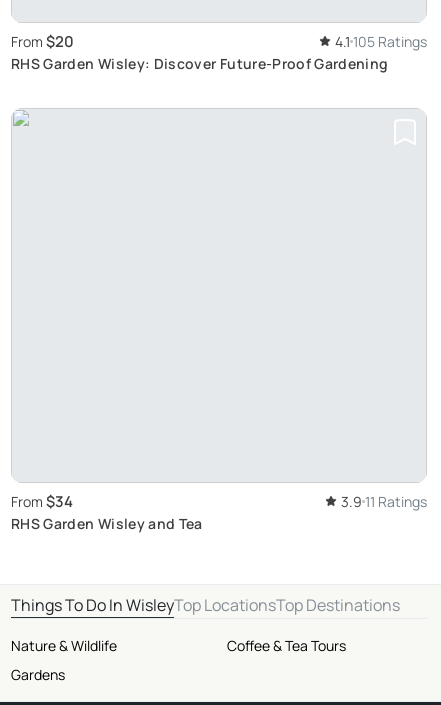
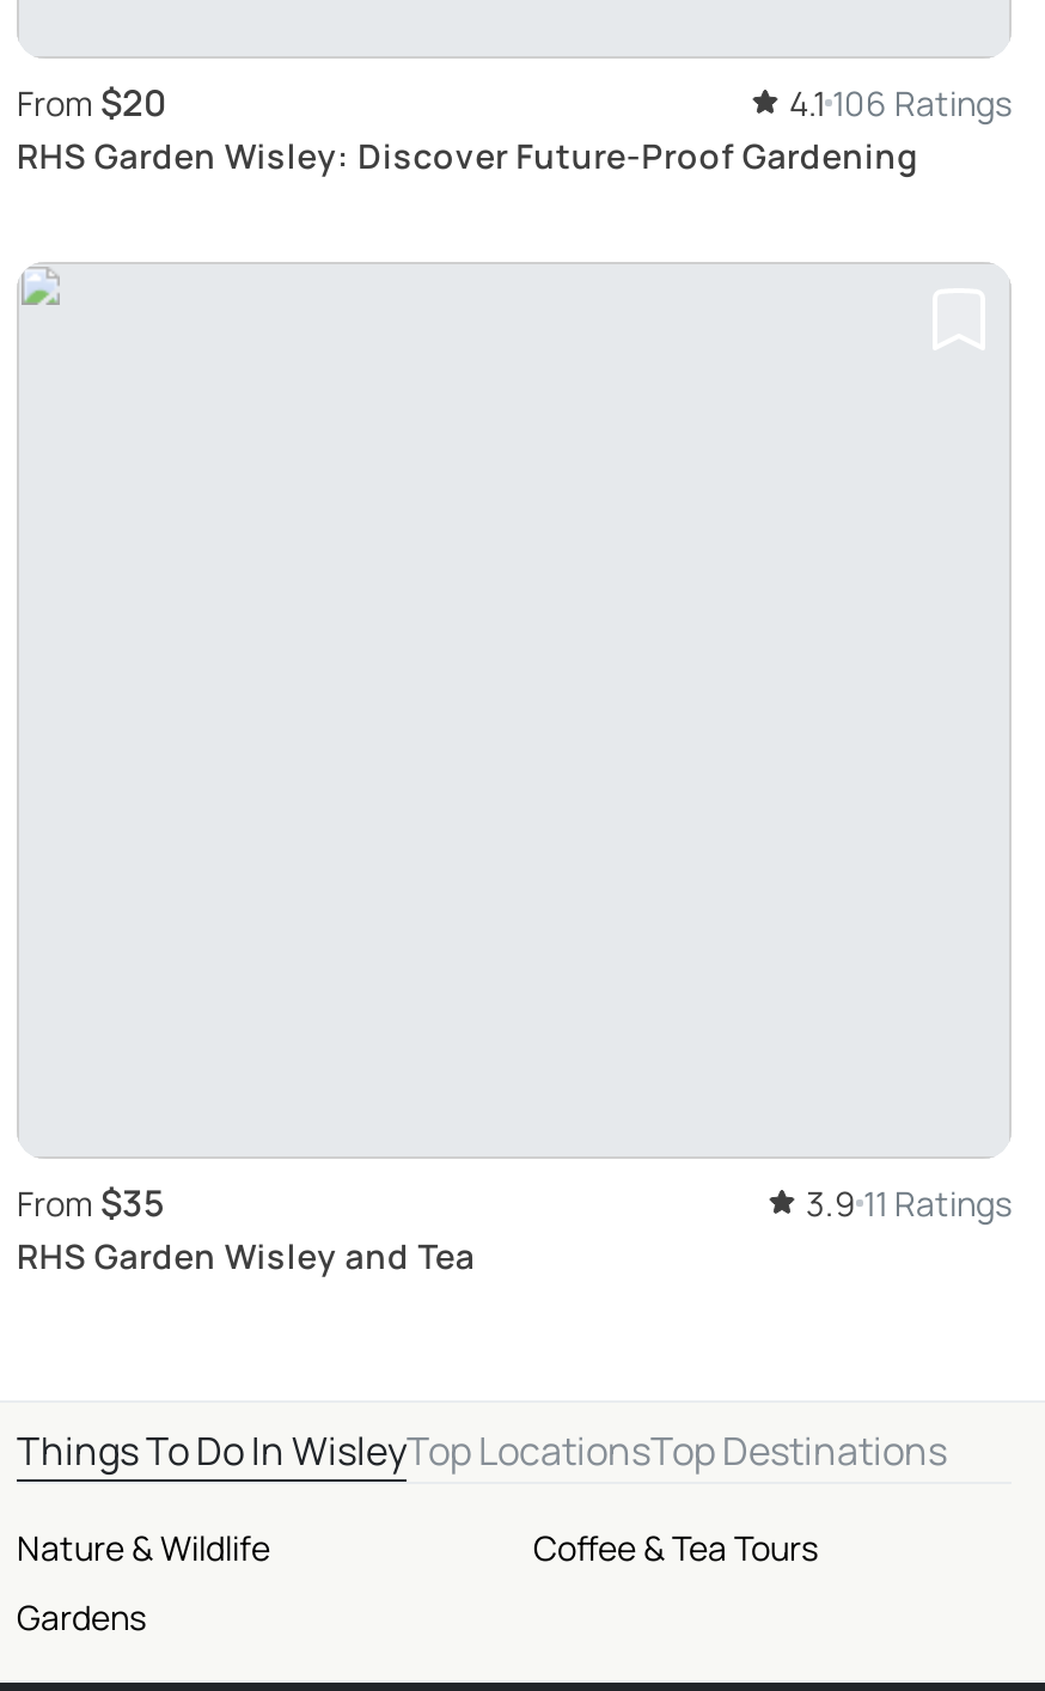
- 4.1 105 Ratings
+ 4.1 106 Ratings

- From $34
+ From $35
